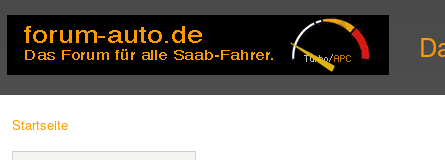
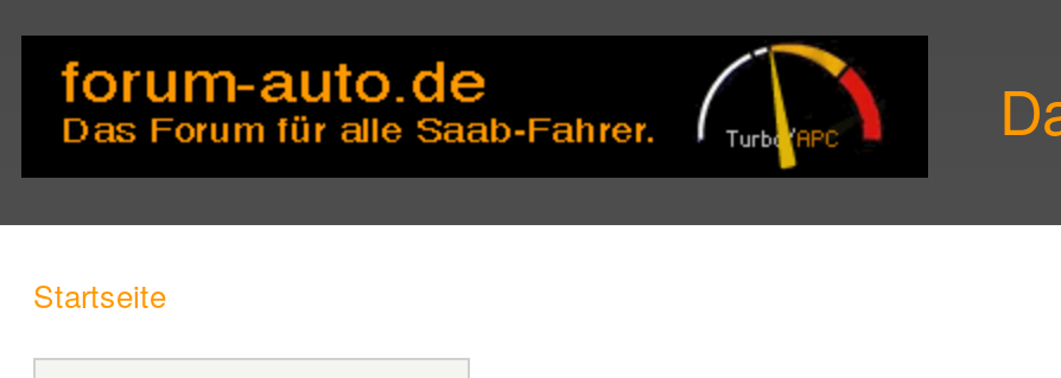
- [image]
+ [image]
